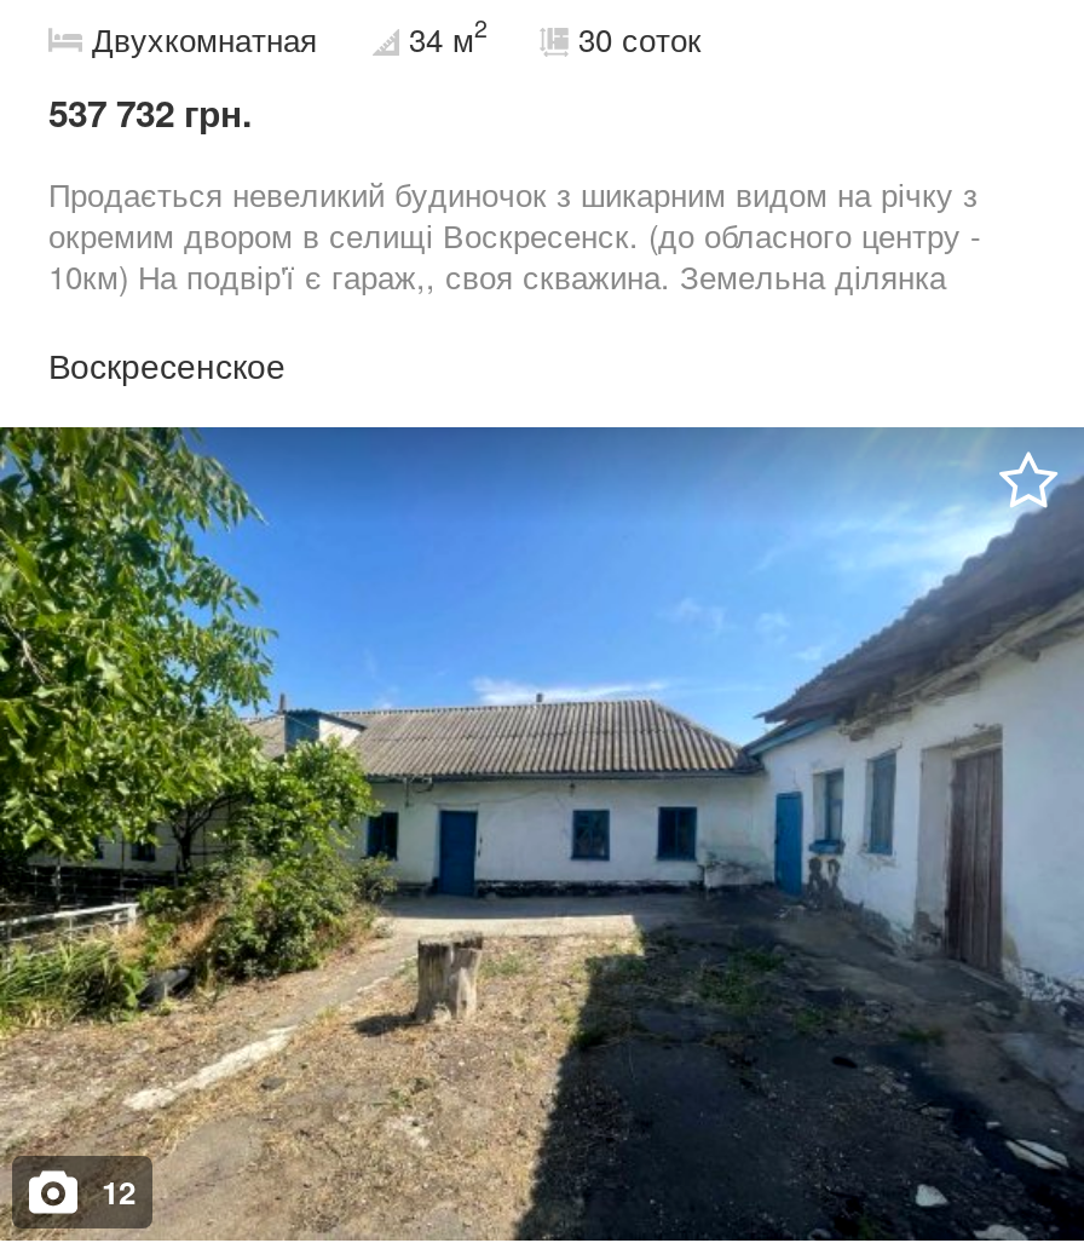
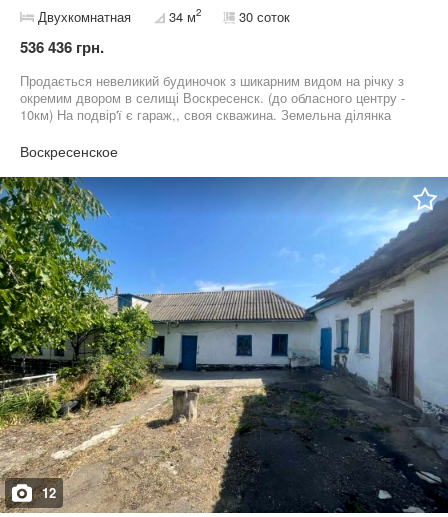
- 537 732 грн.
+ 536 436 грн.
